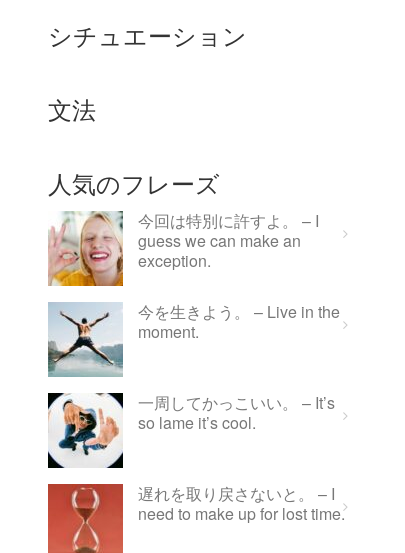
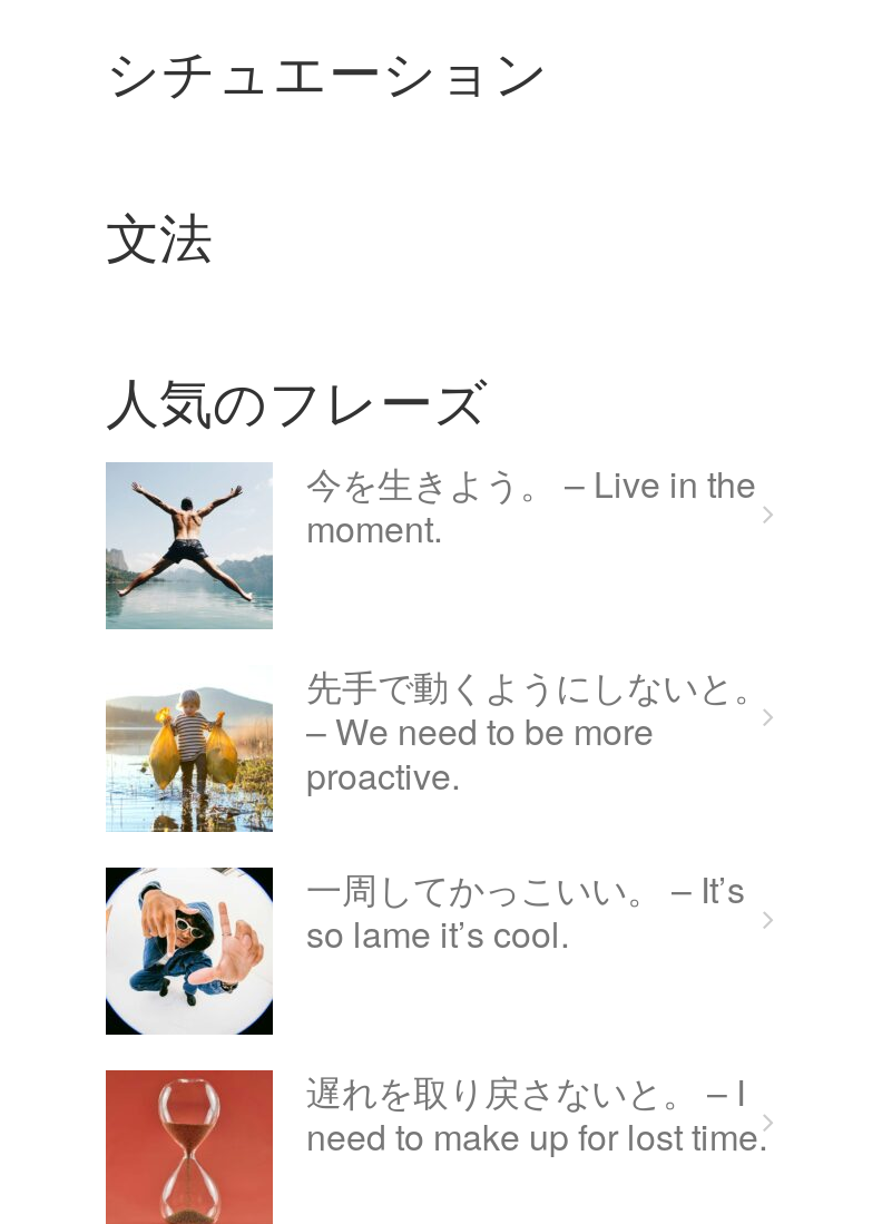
- [image]
- 今回は特別に許すよ。 – I
- guess we can make an
- exception.

moved up: [image] | 今を生きよう。 – Live in the | moment.

+ [image]
+ 先手で動くようにしないと。
+ – We need to be more
+ proactive.
